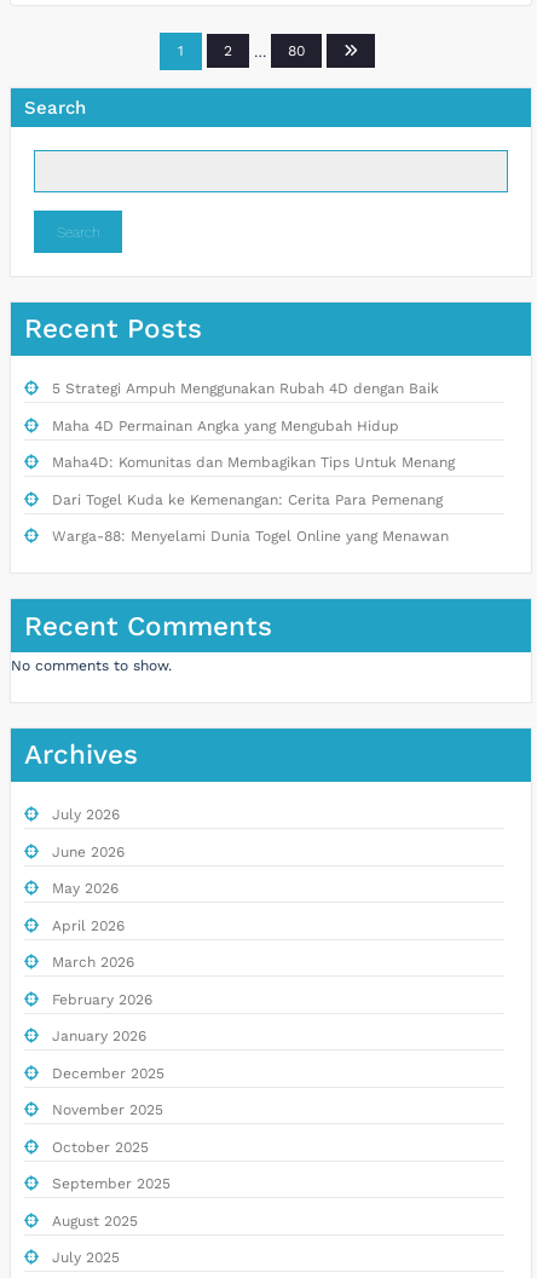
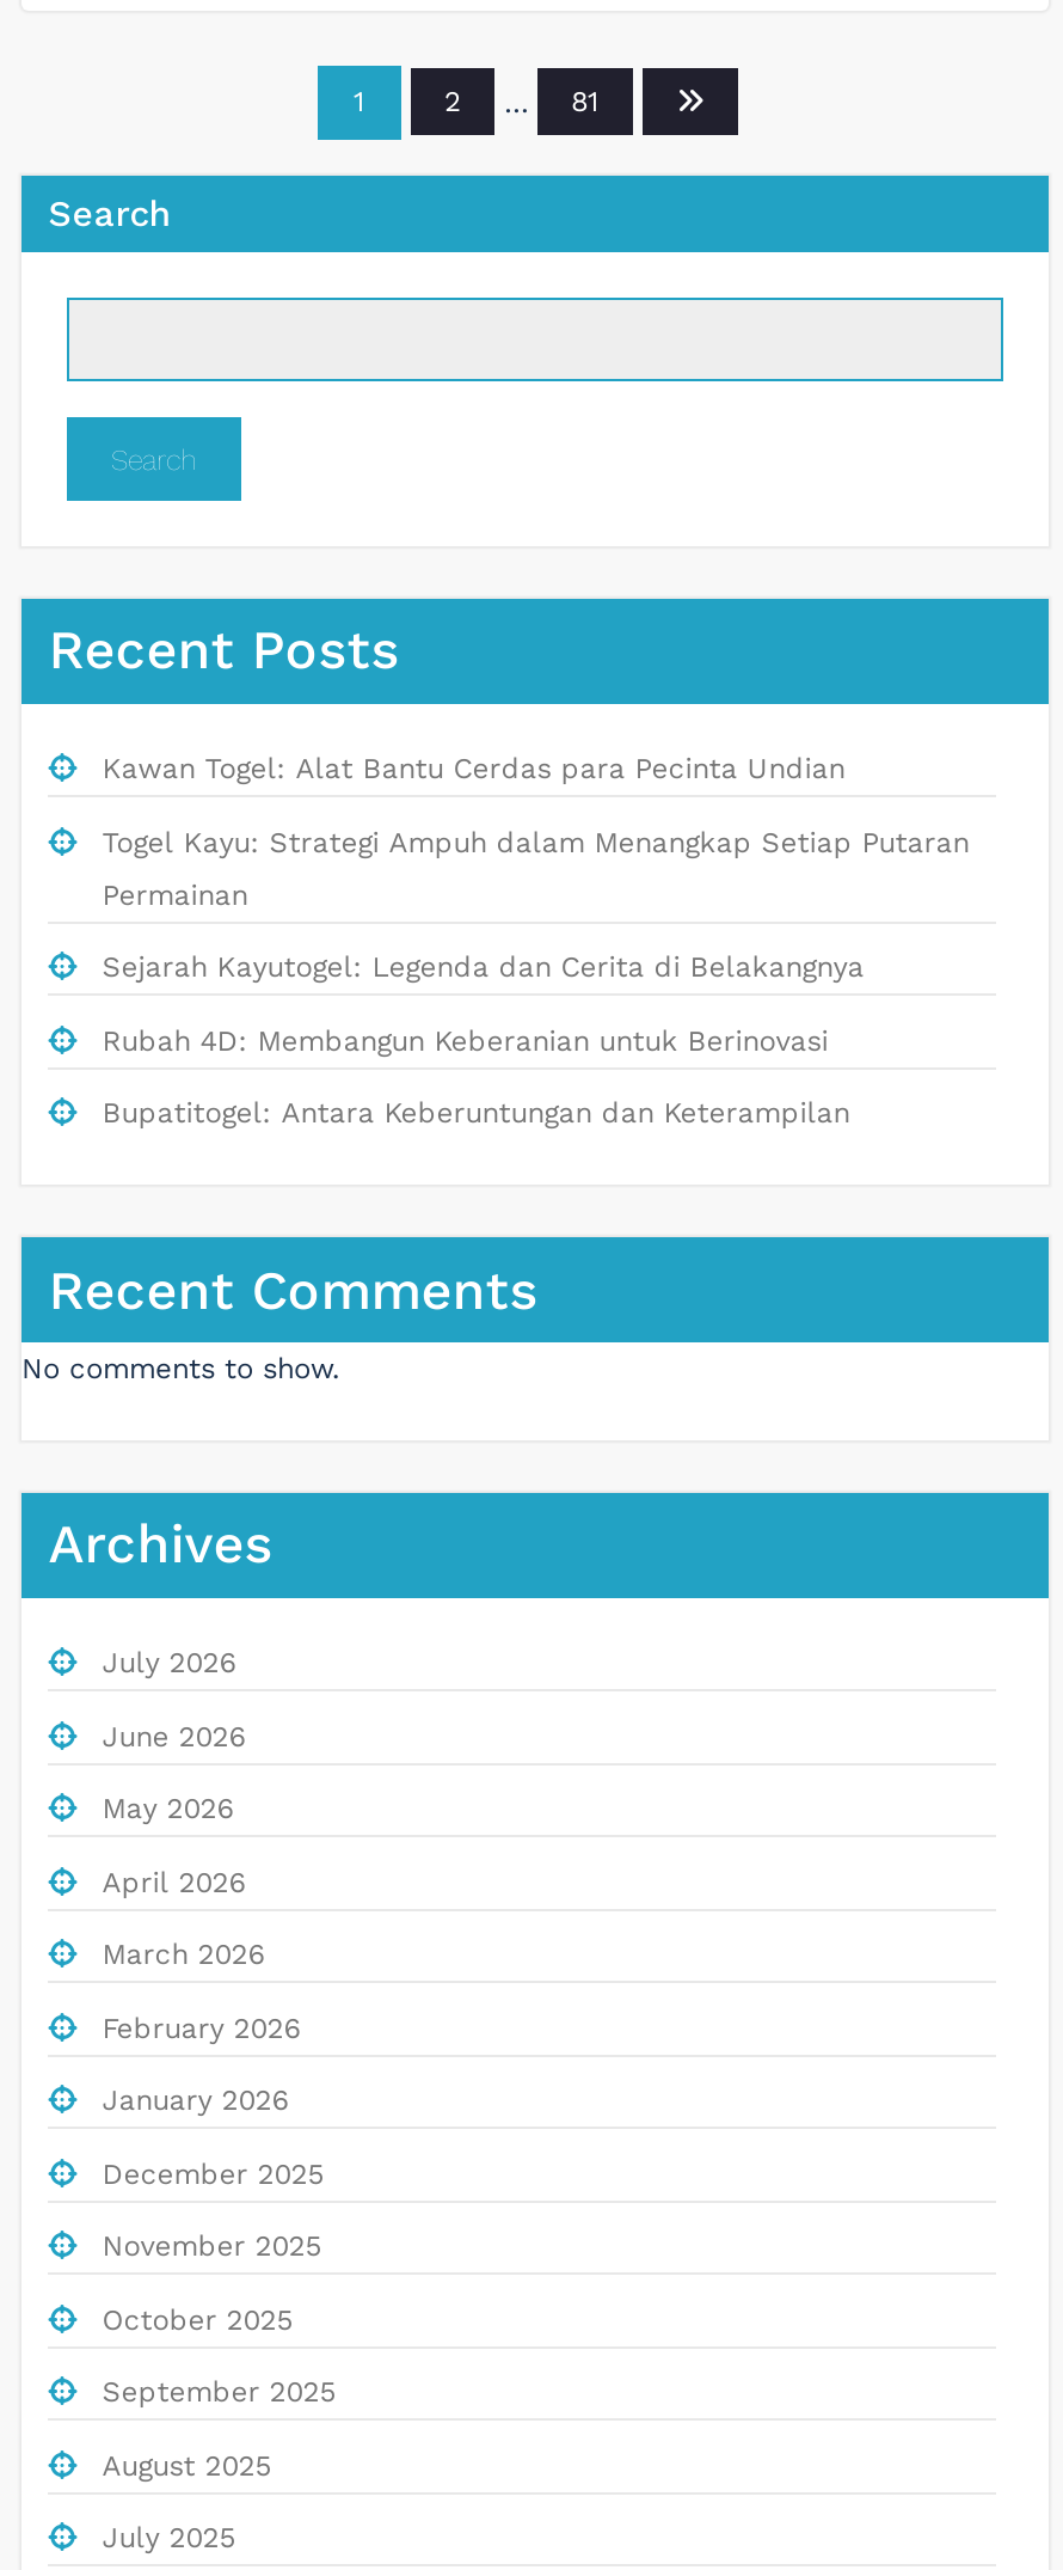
- 80
+ 81

- 5 Strategi Ampuh Menggunakan Rubah 4D dengan Baik
- Maha 4D Permainan Angka yang Mengubah Hidup
- Maha4D: Komunitas dan Membagikan Tips Untuk Menang
- Dari Togel Kuda ke Kemenangan: Cerita Para Pemenang
- Warga-88: Menyelami Dunia Togel Online yang Menawan
+ Kawan Togel: Alat Bantu Cerdas para Pecinta Undian
+ Togel Kayu: Strategi Ampuh dalam Menangkap Setiap Putaran
+ Permainan
+ Sejarah Kayutogel: Legenda dan Cerita di Belakangnya
+ Rubah 4D: Membangun Keberanian untuk Berinovasi
+ Bupatitogel: Antara Keberuntungan dan Keterampilan
